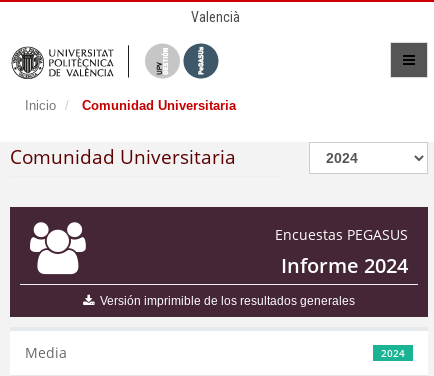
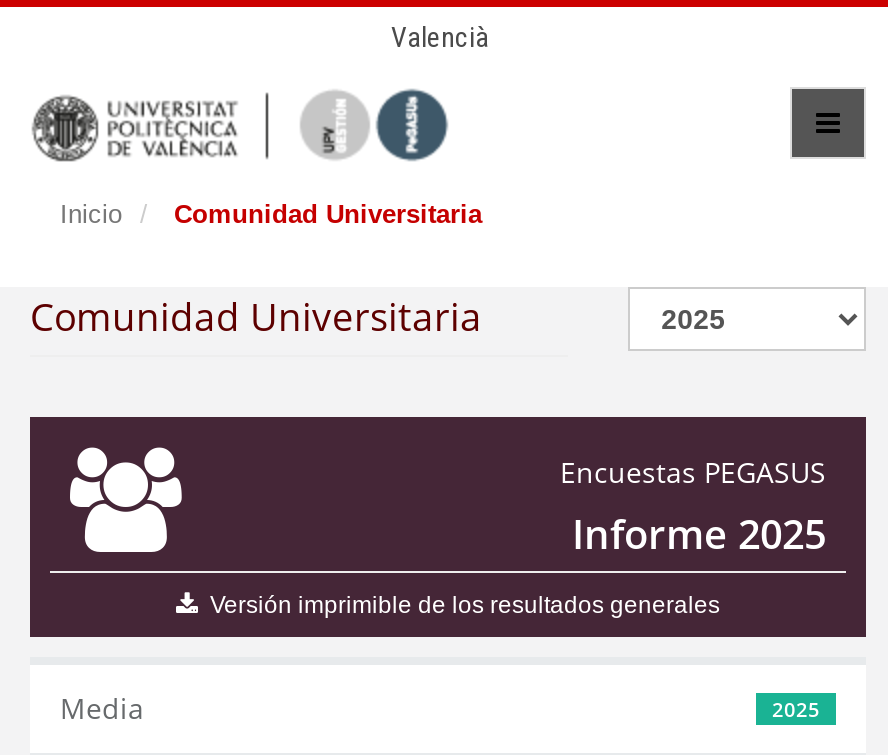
- Informe 2024
+ Informe 2025

- 2024
+ 2025
